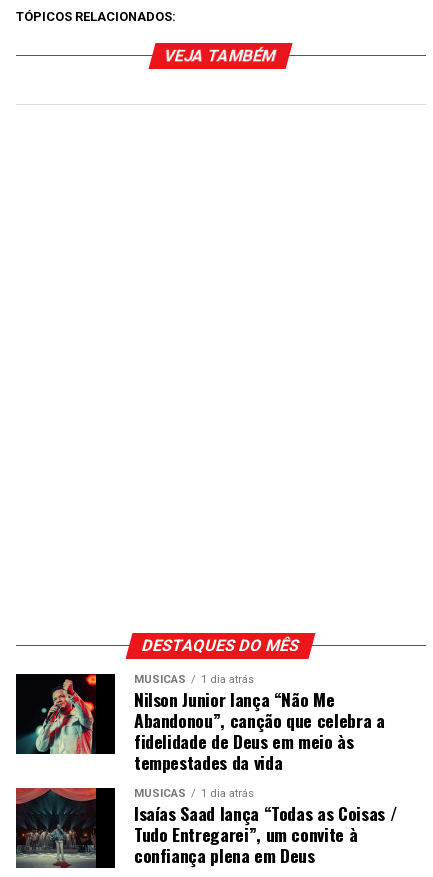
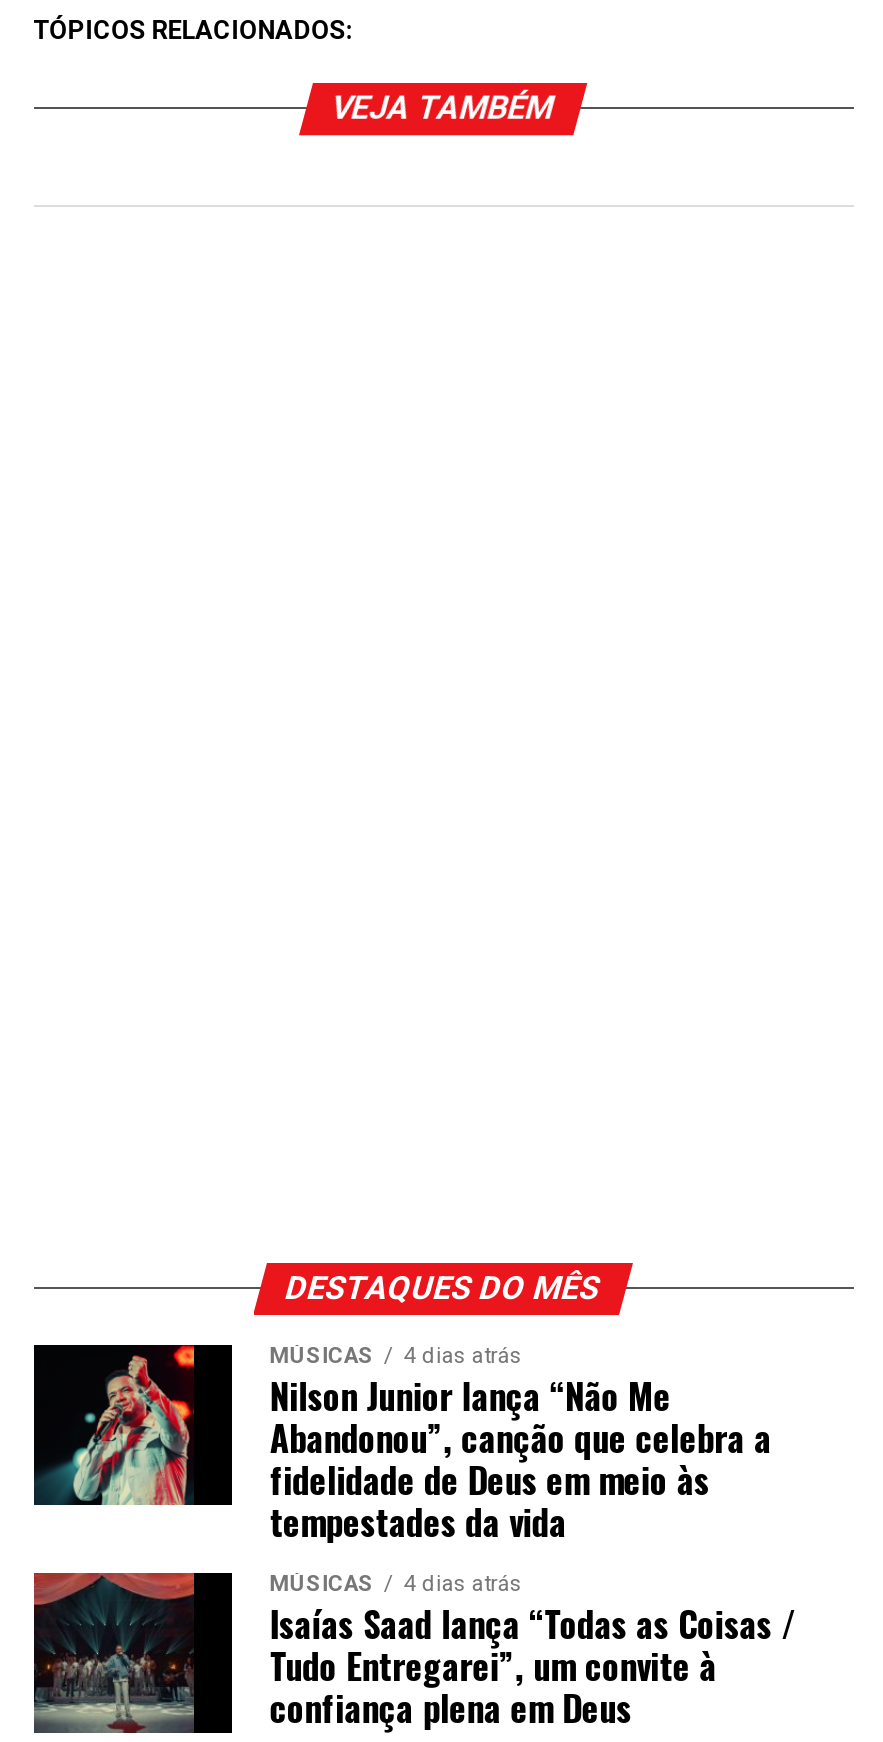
- MÚSICAS 1 dia atrás
+ MÚSICAS 4 dias atrás

- MÚSICAS 1 dia atrás
+ MÚSICAS 4 dias atrás
